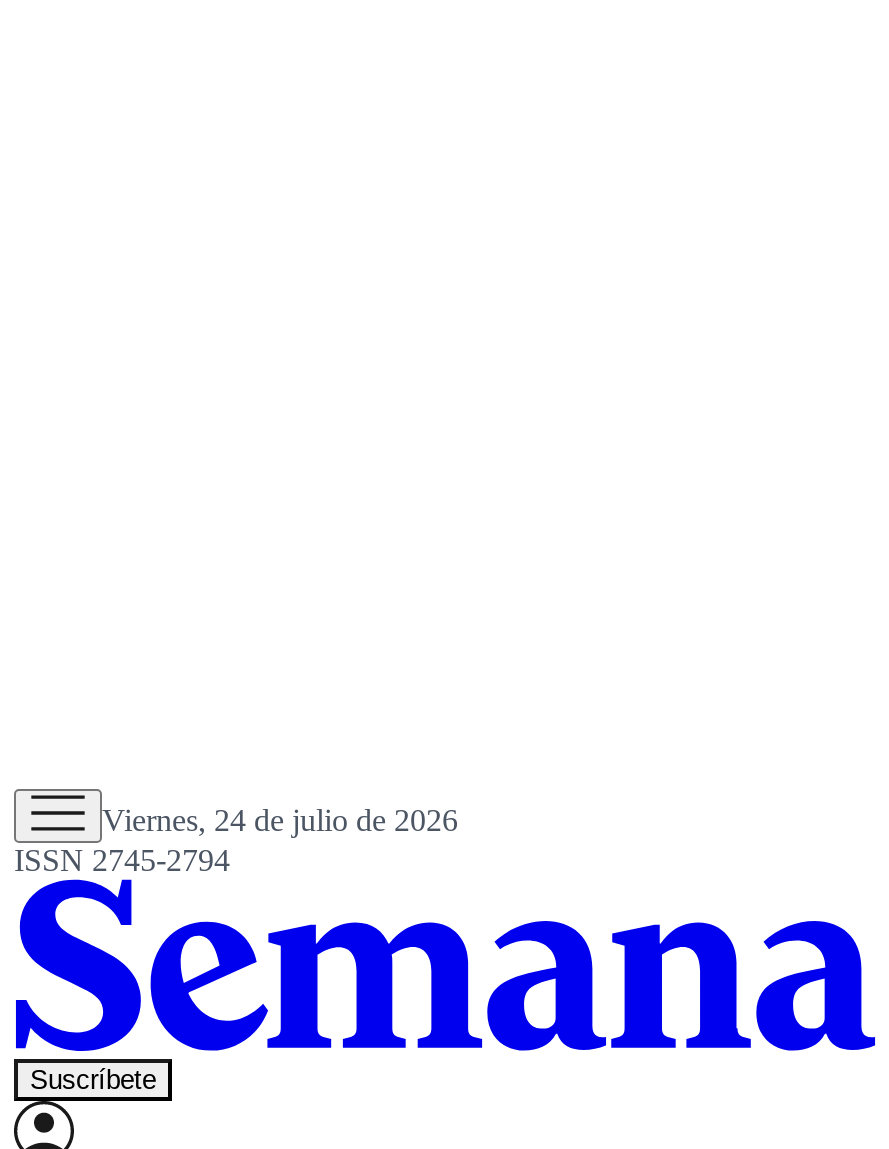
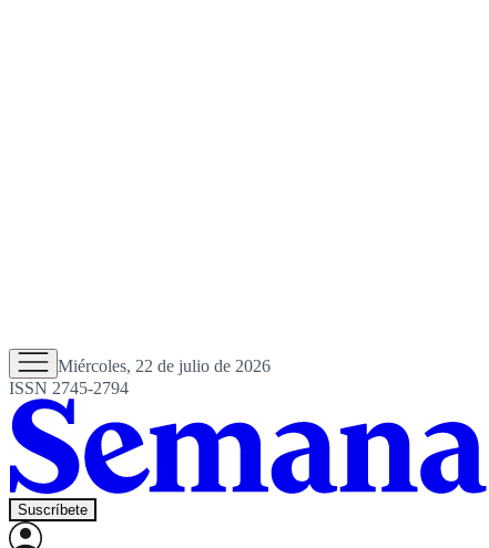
- Viernes, 24 de julio de 2026
+ Miércoles, 22 de julio de 2026
